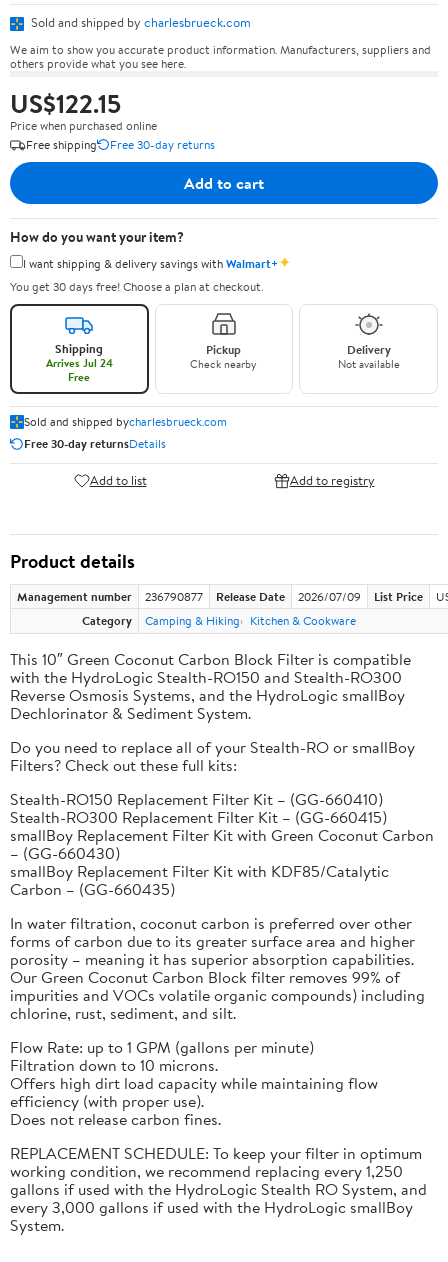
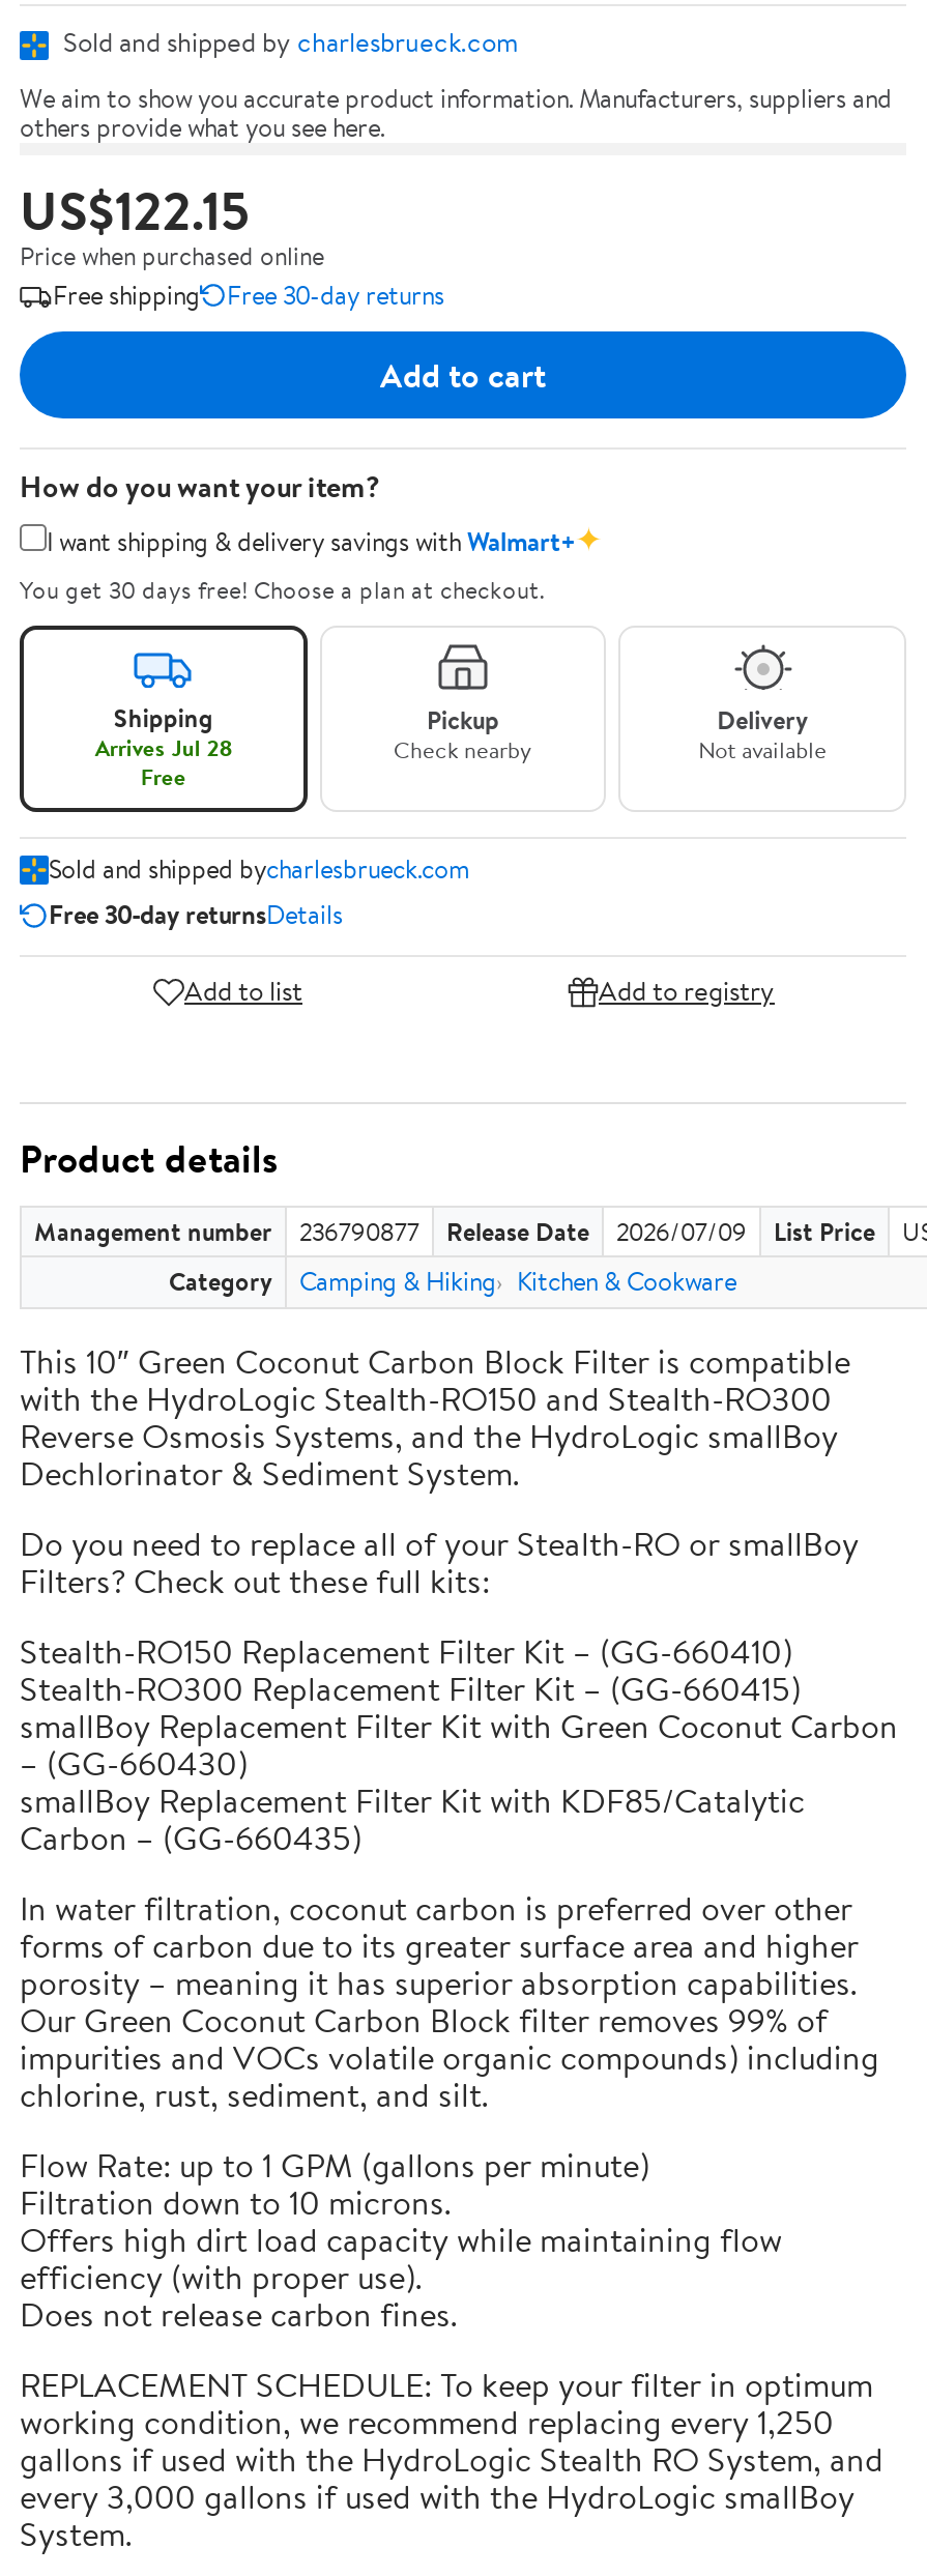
- Arrives Jul 24
+ Arrives Jul 28
